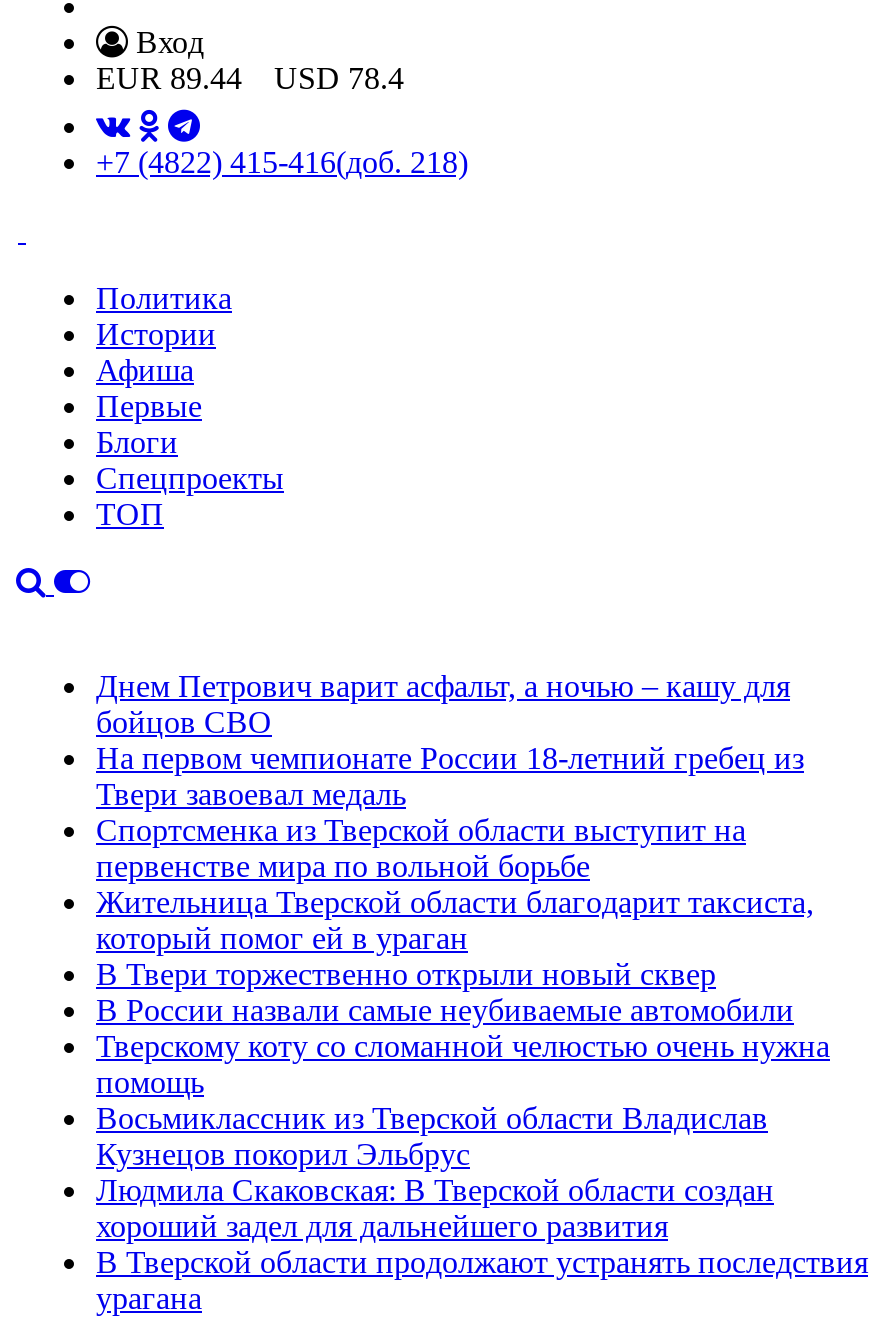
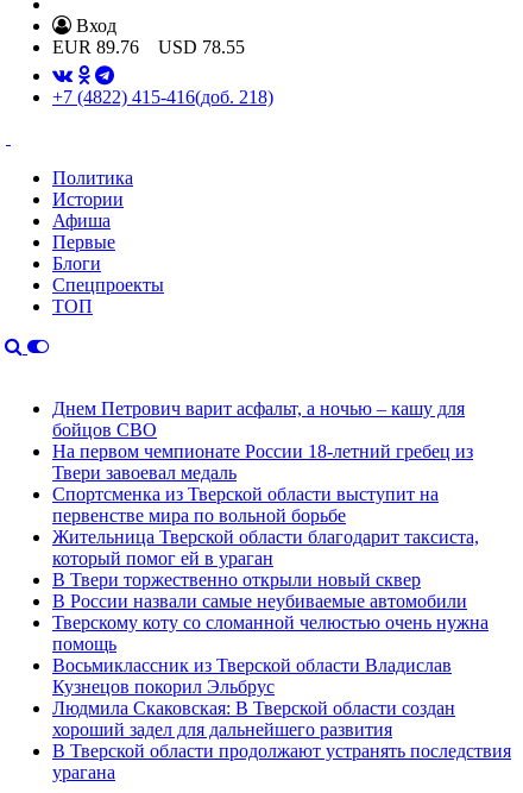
- EUR 89.44 USD 78.4
+ EUR 89.76 USD 78.55
